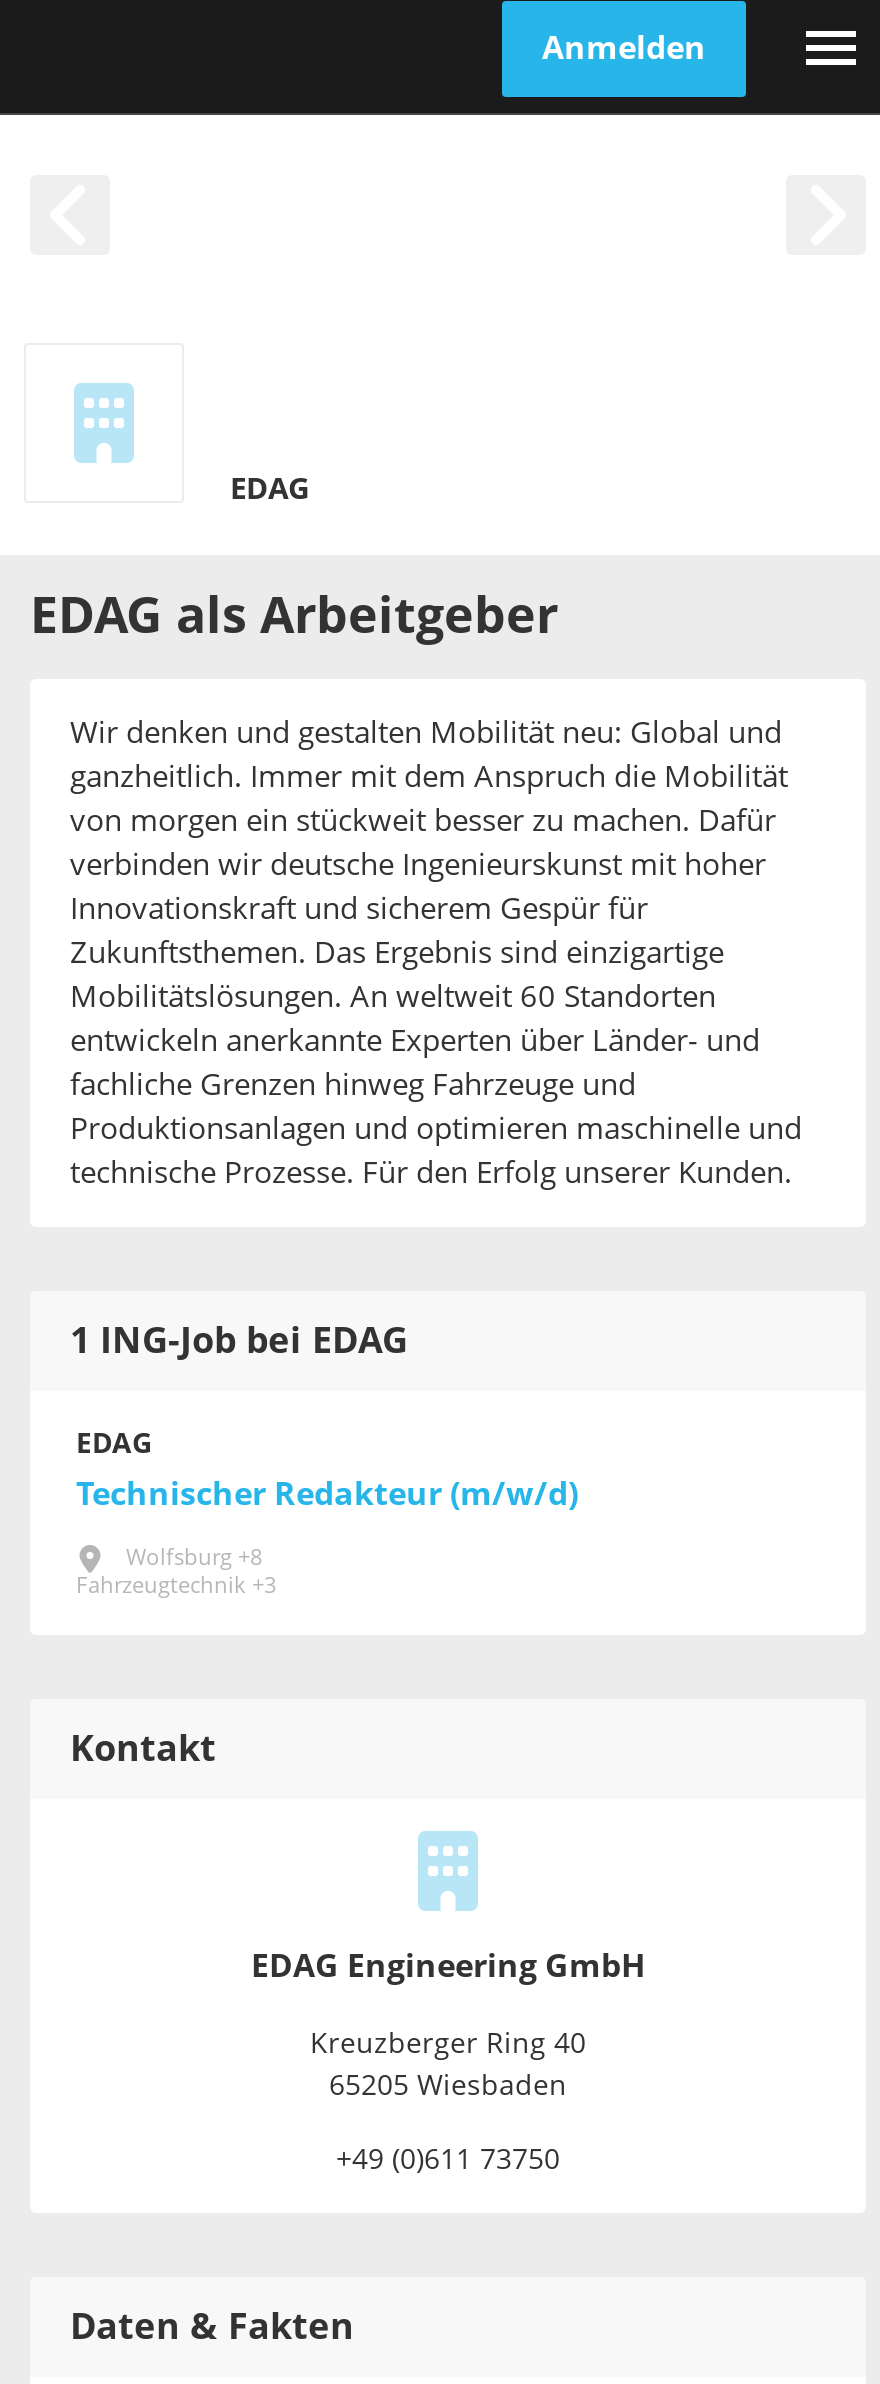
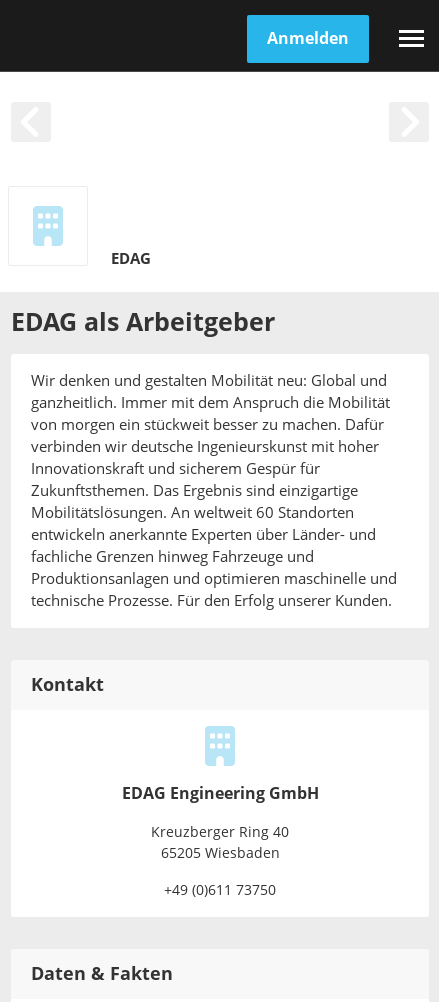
- 1 ING-Job bei EDAG
- EDAG
- Technischer Redakteur (m/w/d)
- Wolfsburg +8
- Fahrzeugtechnik +3
